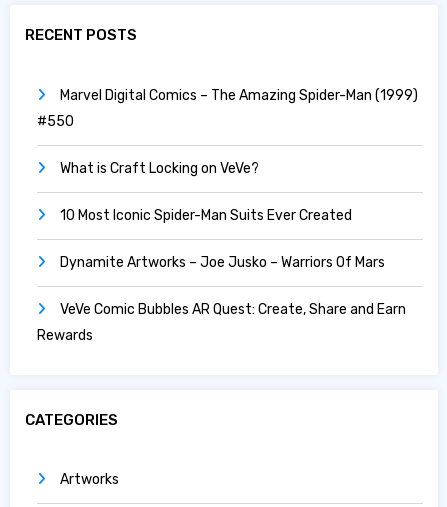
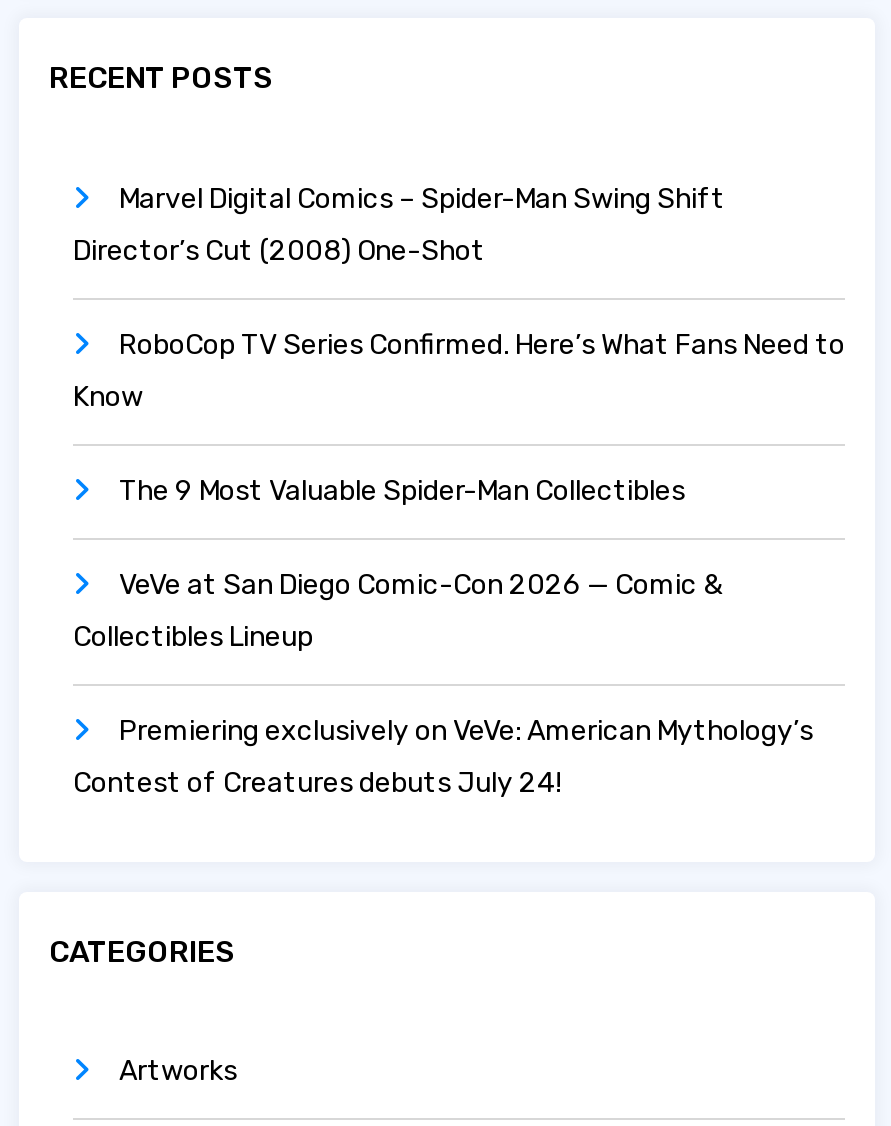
- Marvel Digital Comics – The Amazing Spider-Man (1999)
- #550
- What is Craft Locking on VeVe?
- 10 Most Iconic Spider-Man Suits Ever Created
- Dynamite Artworks – Joe Jusko – Warriors Of Mars
- VeVe Comic Bubbles AR Quest: Create, Share and Earn
- Rewards
+ Marvel Digital Comics – Spider-Man Swing Shift
+ Director’s Cut (2008) One-Shot
+ RoboCop TV Series Confirmed. Here’s What Fans Need to
+ Know
+ The 9 Most Valuable Spider-Man Collectibles
+ VeVe at San Diego Comic-Con 2026 — Comic &
+ Collectibles Lineup
+ Premiering exclusively on VeVe: American Mythology’s
+ Contest of Creatures debuts July 24!
